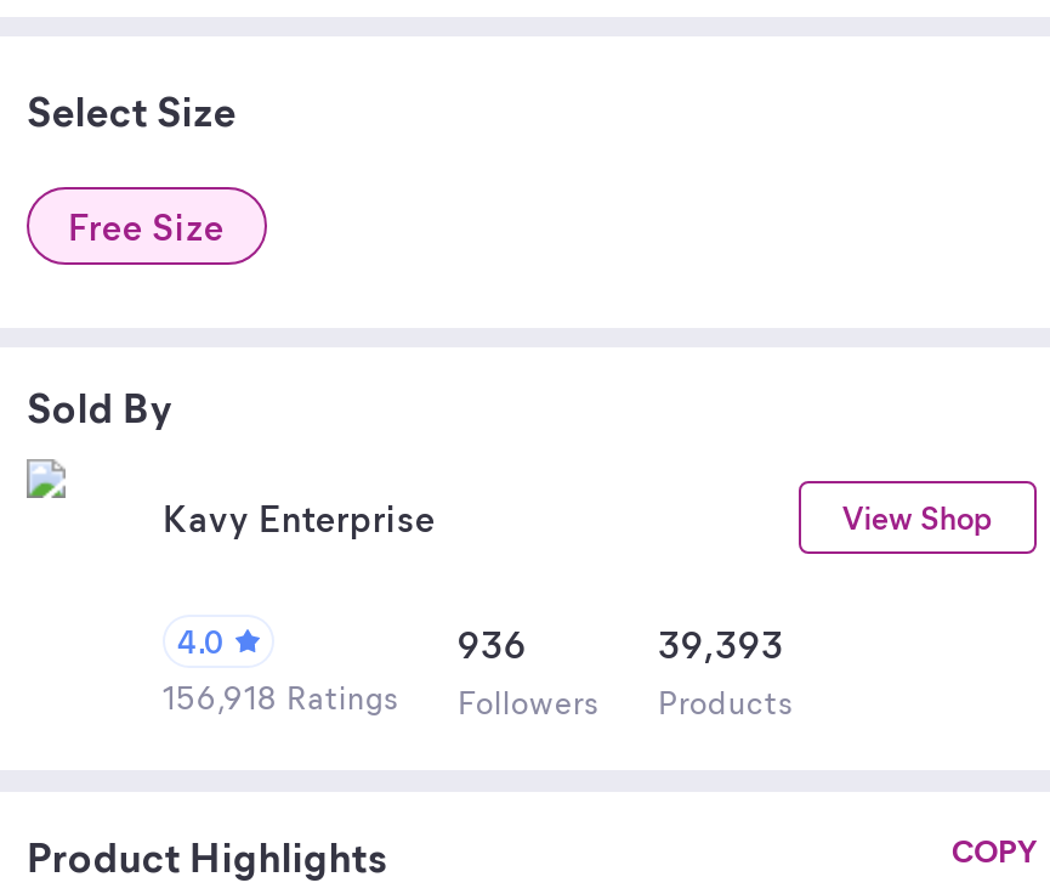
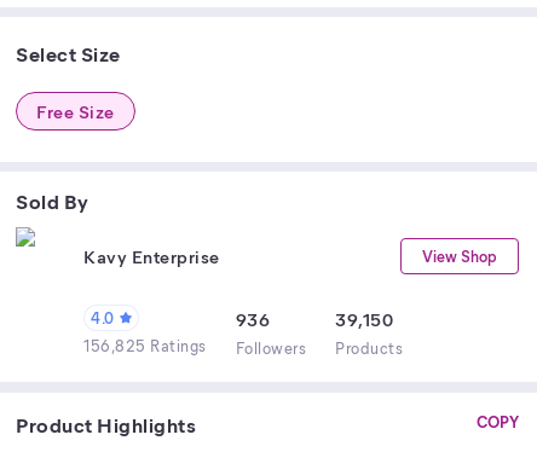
- 39,393
+ 39,150

- 156,918 Ratings Followers Products
+ 156,825 Ratings Followers Products
